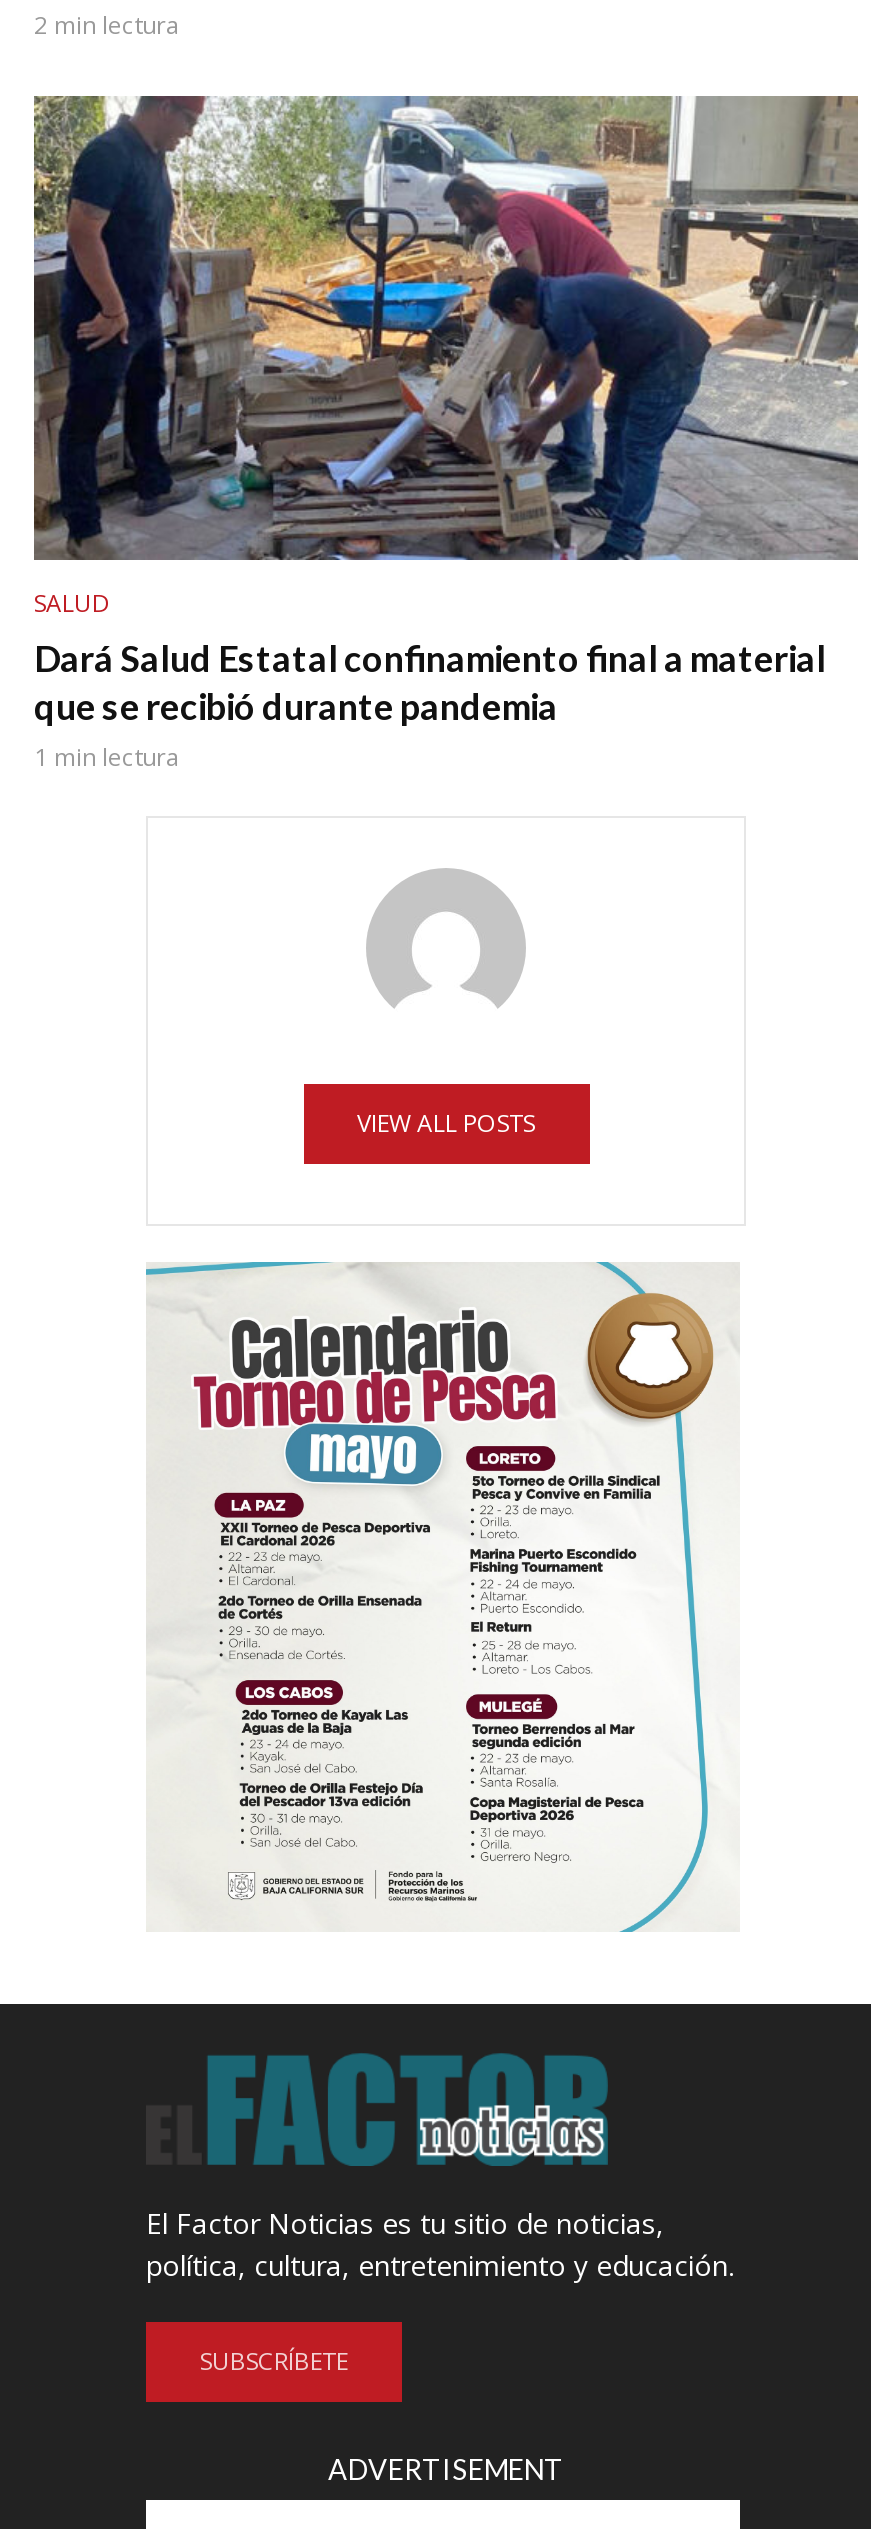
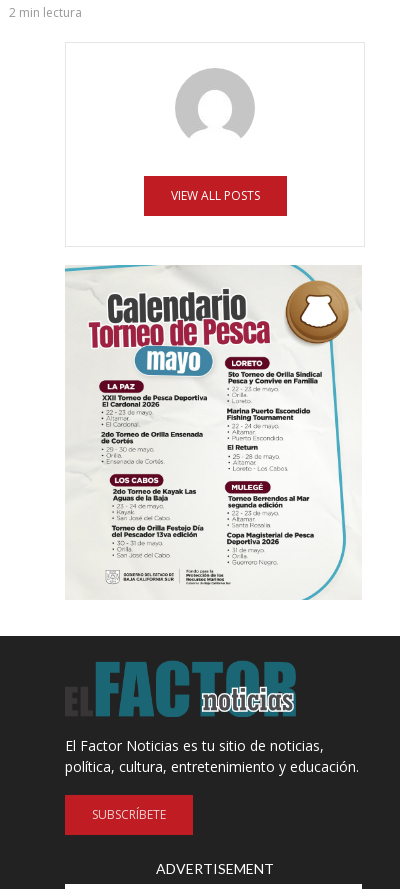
- [image]
- SALUD
- Dará Salud Estatal confinamiento final a material
- que se recibió durante pandemia
- 1 min lectura
